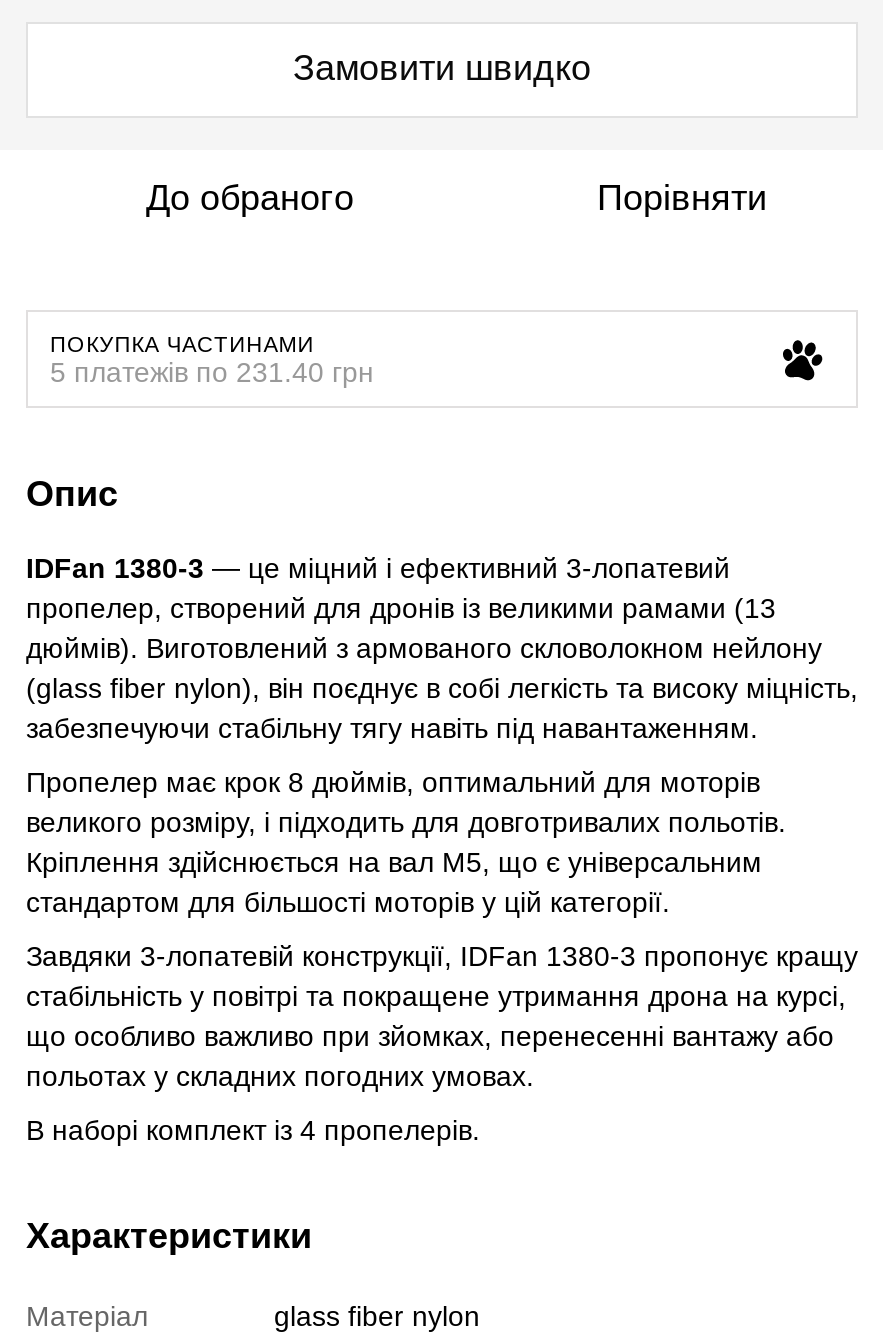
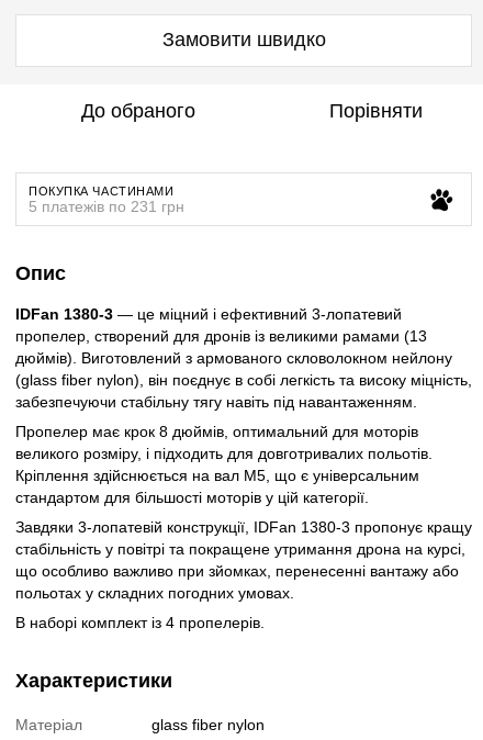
- 5 платежів по 231.40 грн
+ 5 платежів по 231 грн
